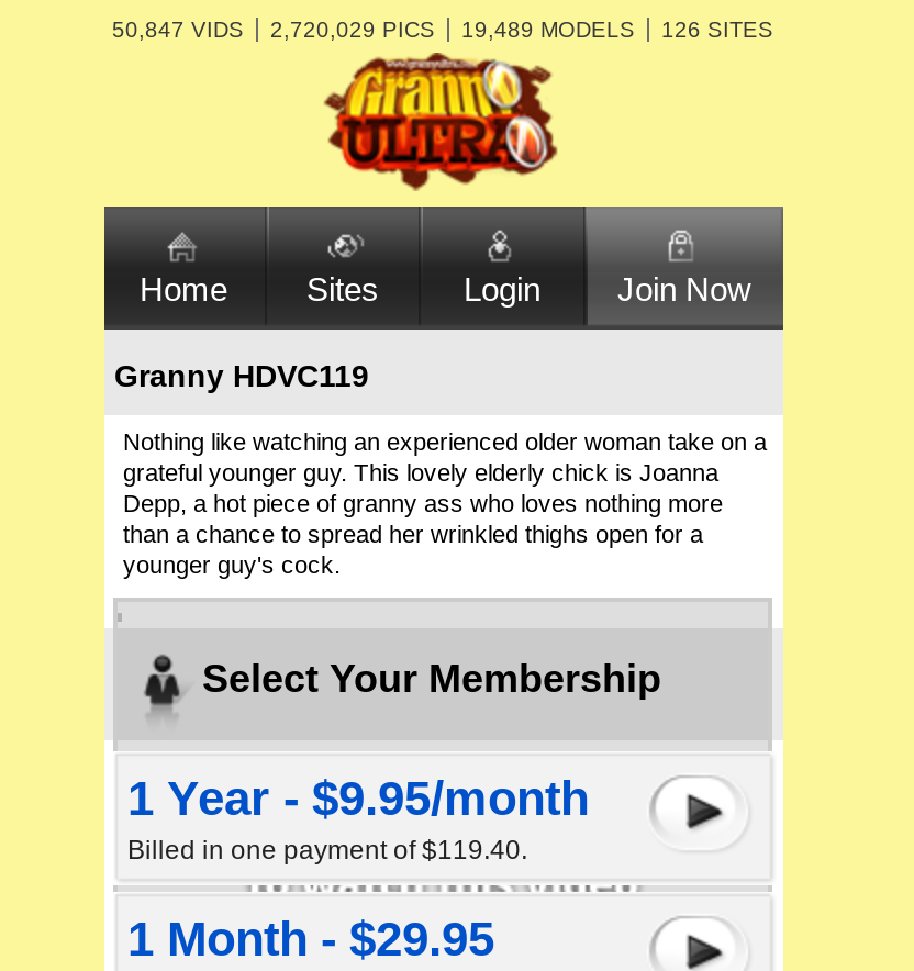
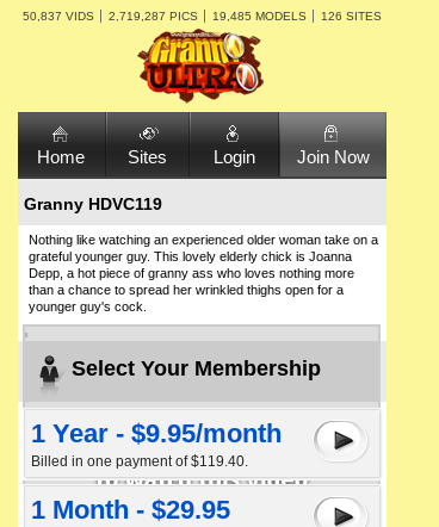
- 50,847 VIDS
+ 50,837 VIDS

- 2,720,029 PICS
+ 2,719,287 PICS

- 19,489 MODELS
+ 19,485 MODELS
